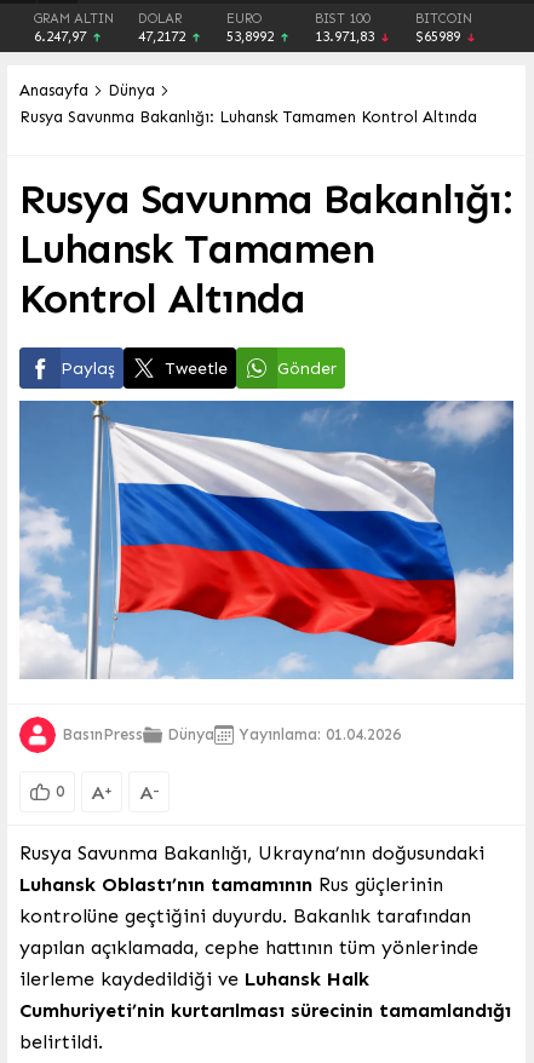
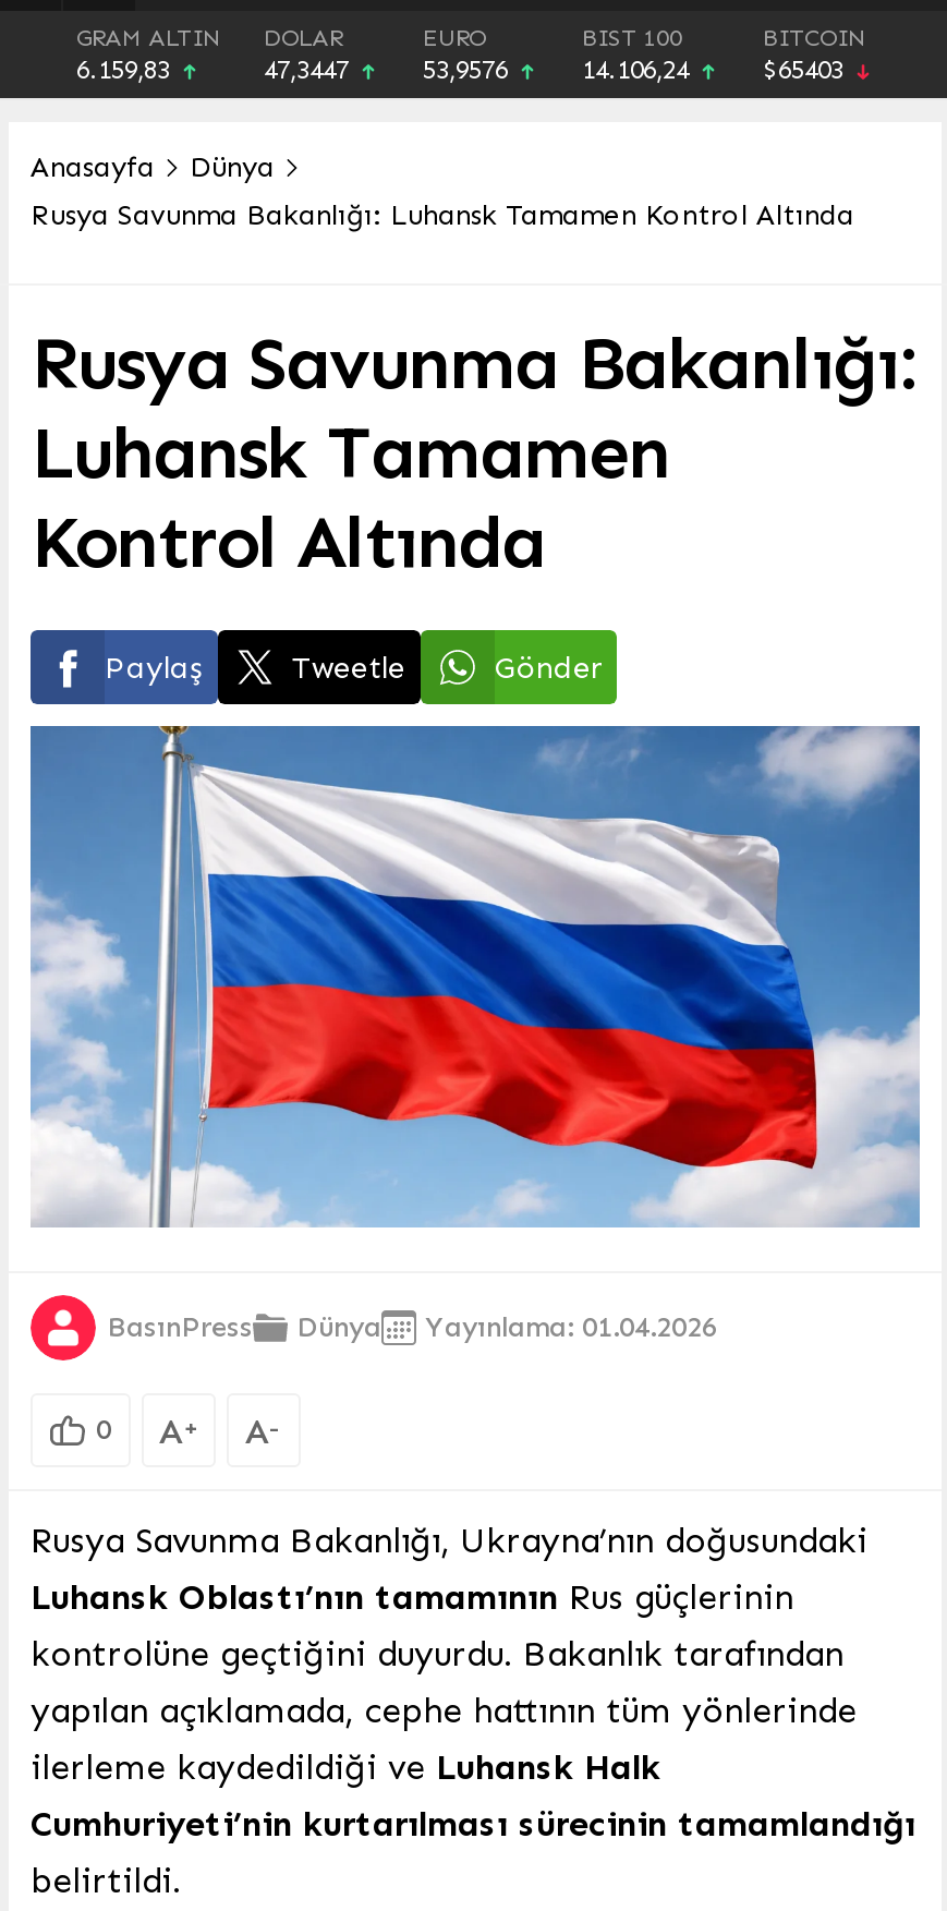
- 6.247,97
+ 6.159,83

- 47,2172
+ 47,3447

- 53,8992
+ 53,9576

- 13.971,83
+ 14.106,24

- $65989
+ $65403
